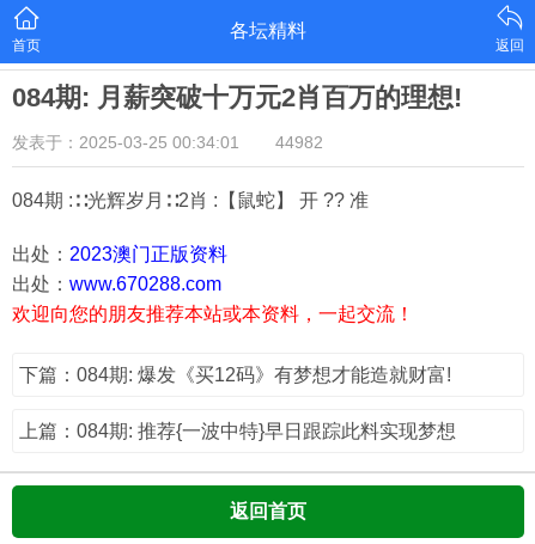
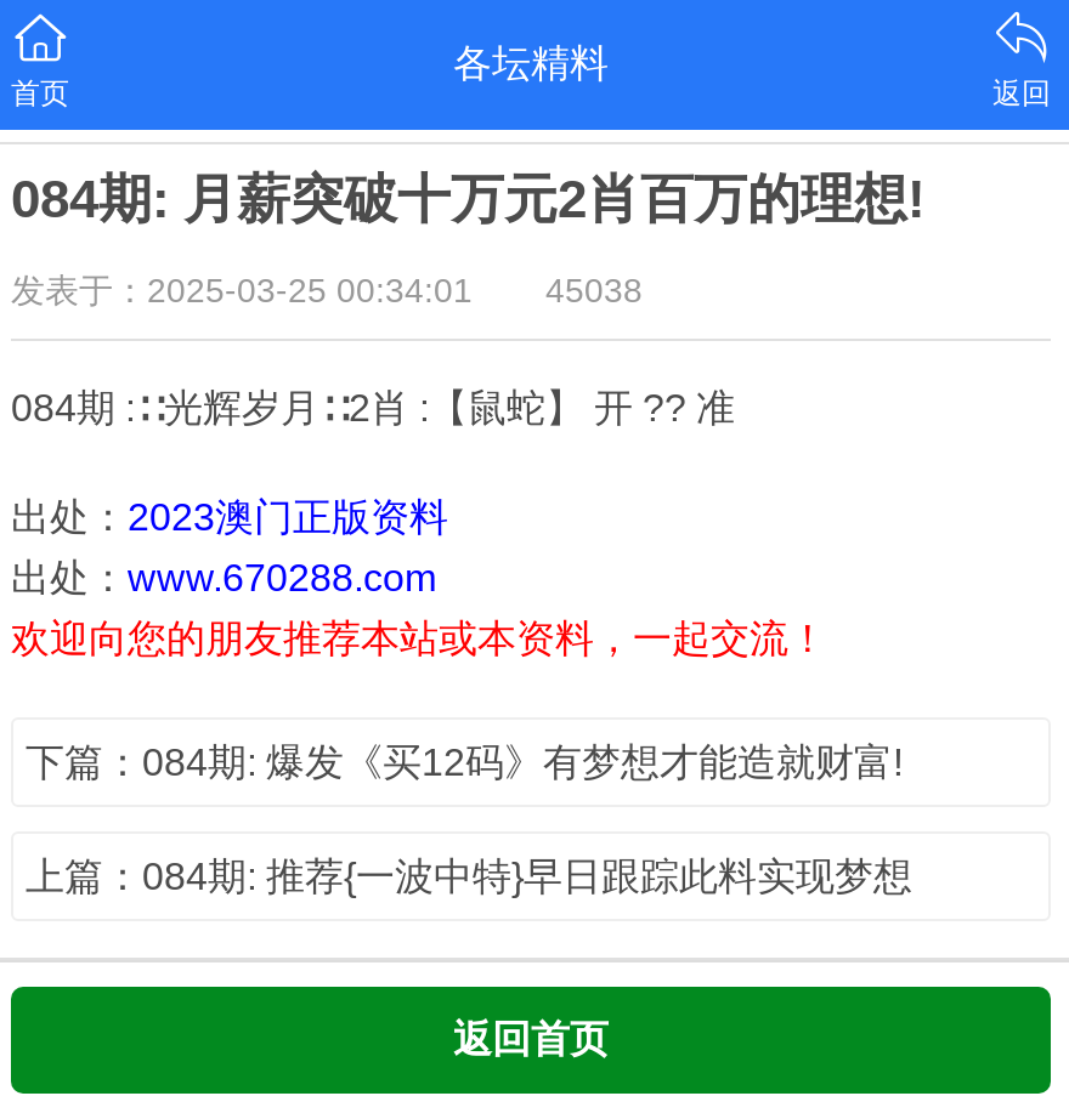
- 发表于：2025-03-25 00:34:01 44982
+ 发表于：2025-03-25 00:34:01 45038
